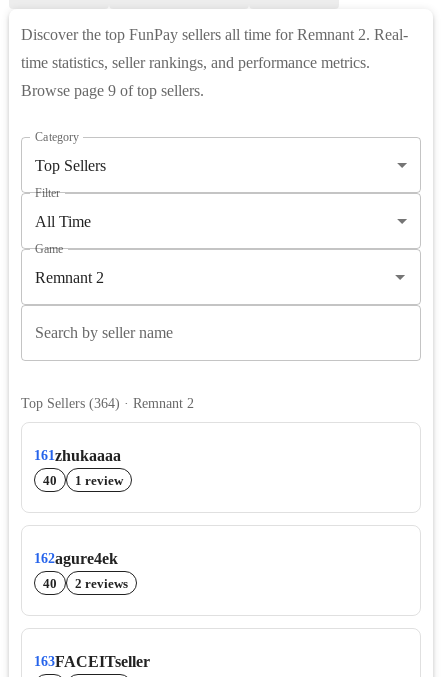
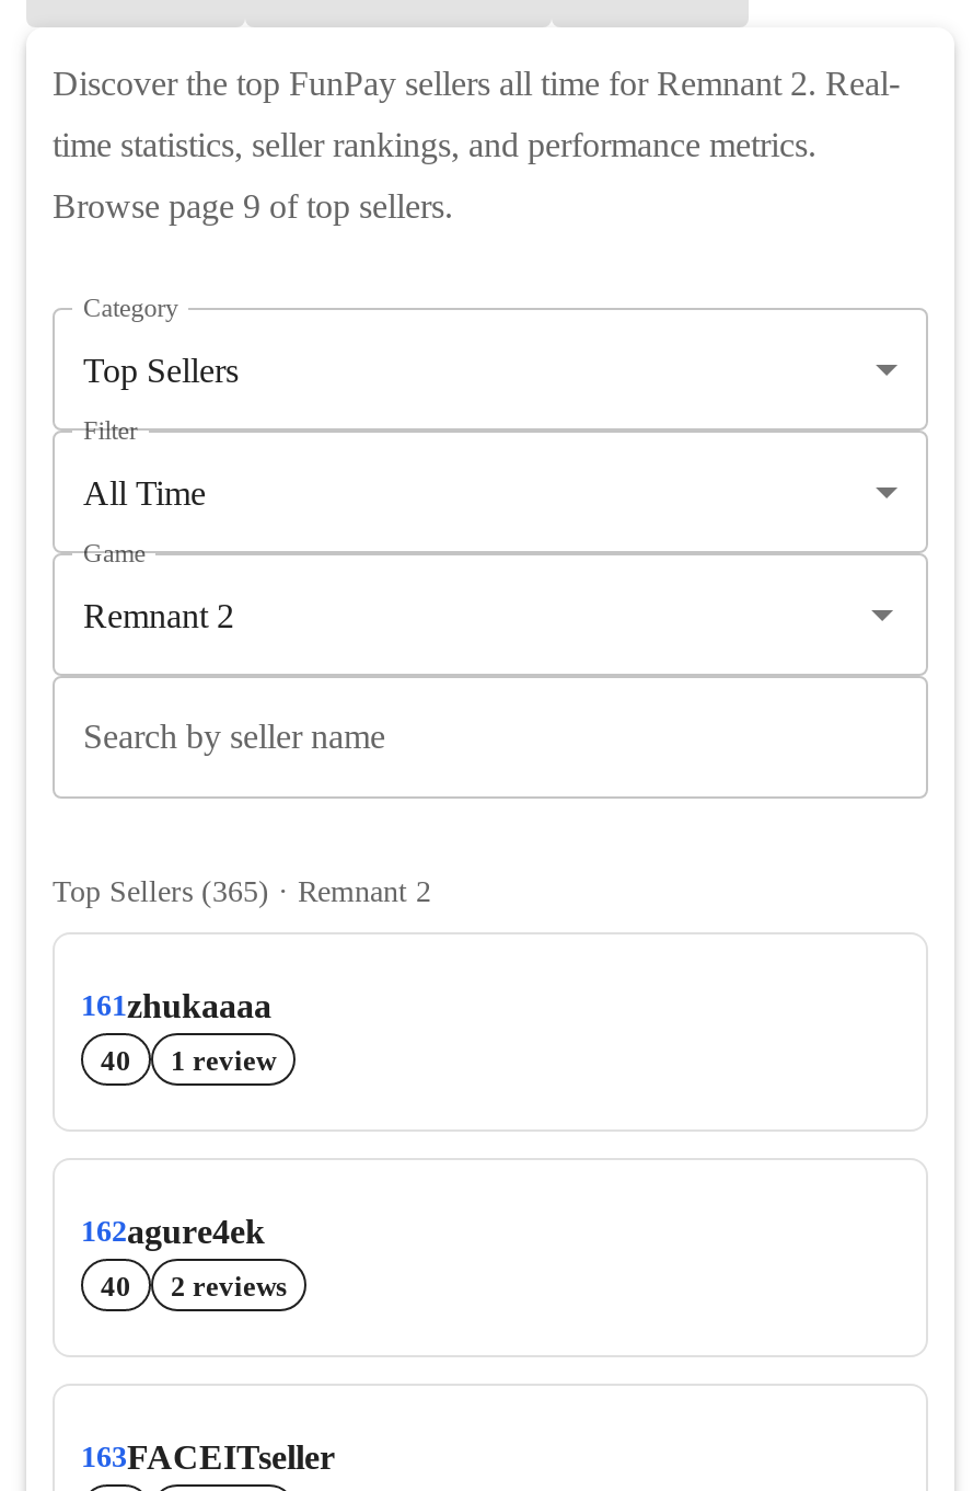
- Top Sellers (364) · Remnant 2
+ Top Sellers (365) · Remnant 2
